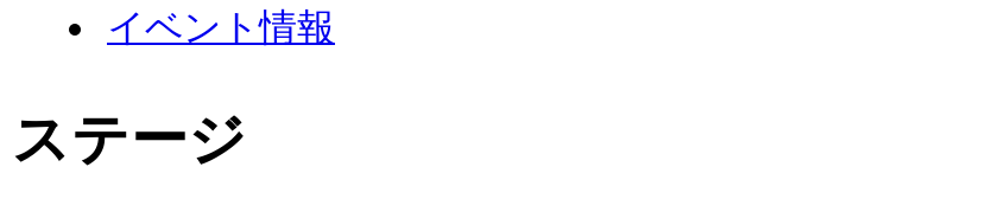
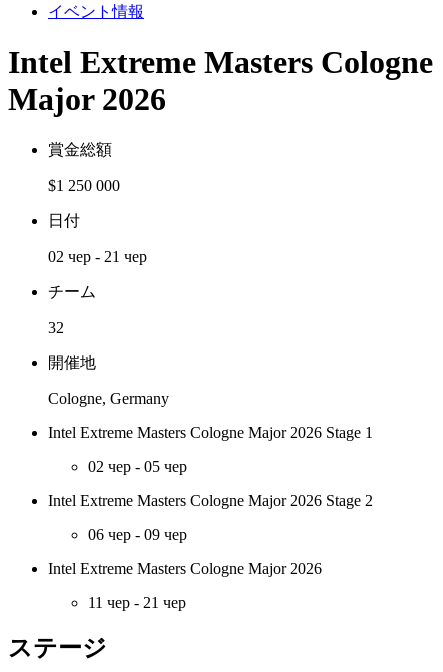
+ Intel Extreme Masters Cologne
+ Major 2026
+ 賞金総額
+ $1 250 000
+ 日付
+ 02 чер - 21 чер
+ チーム
+ 32
+ 開催地
+ Cologne, Germany
+ Intel Extreme Masters Cologne Major 2026 Stage 1
+ 02 чер - 05 чер
+ Intel Extreme Masters Cologne Major 2026 Stage 2
+ 06 чер - 09 чер
+ Intel Extreme Masters Cologne Major 2026
+ 11 чер - 21 чер
